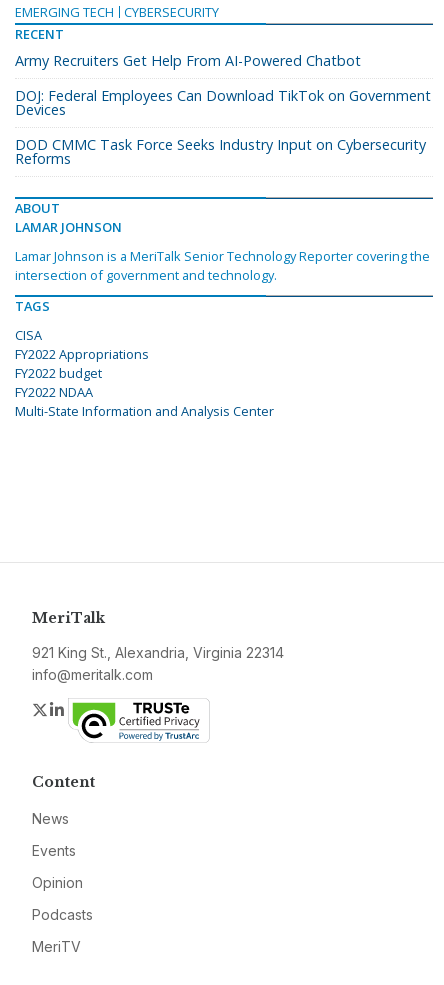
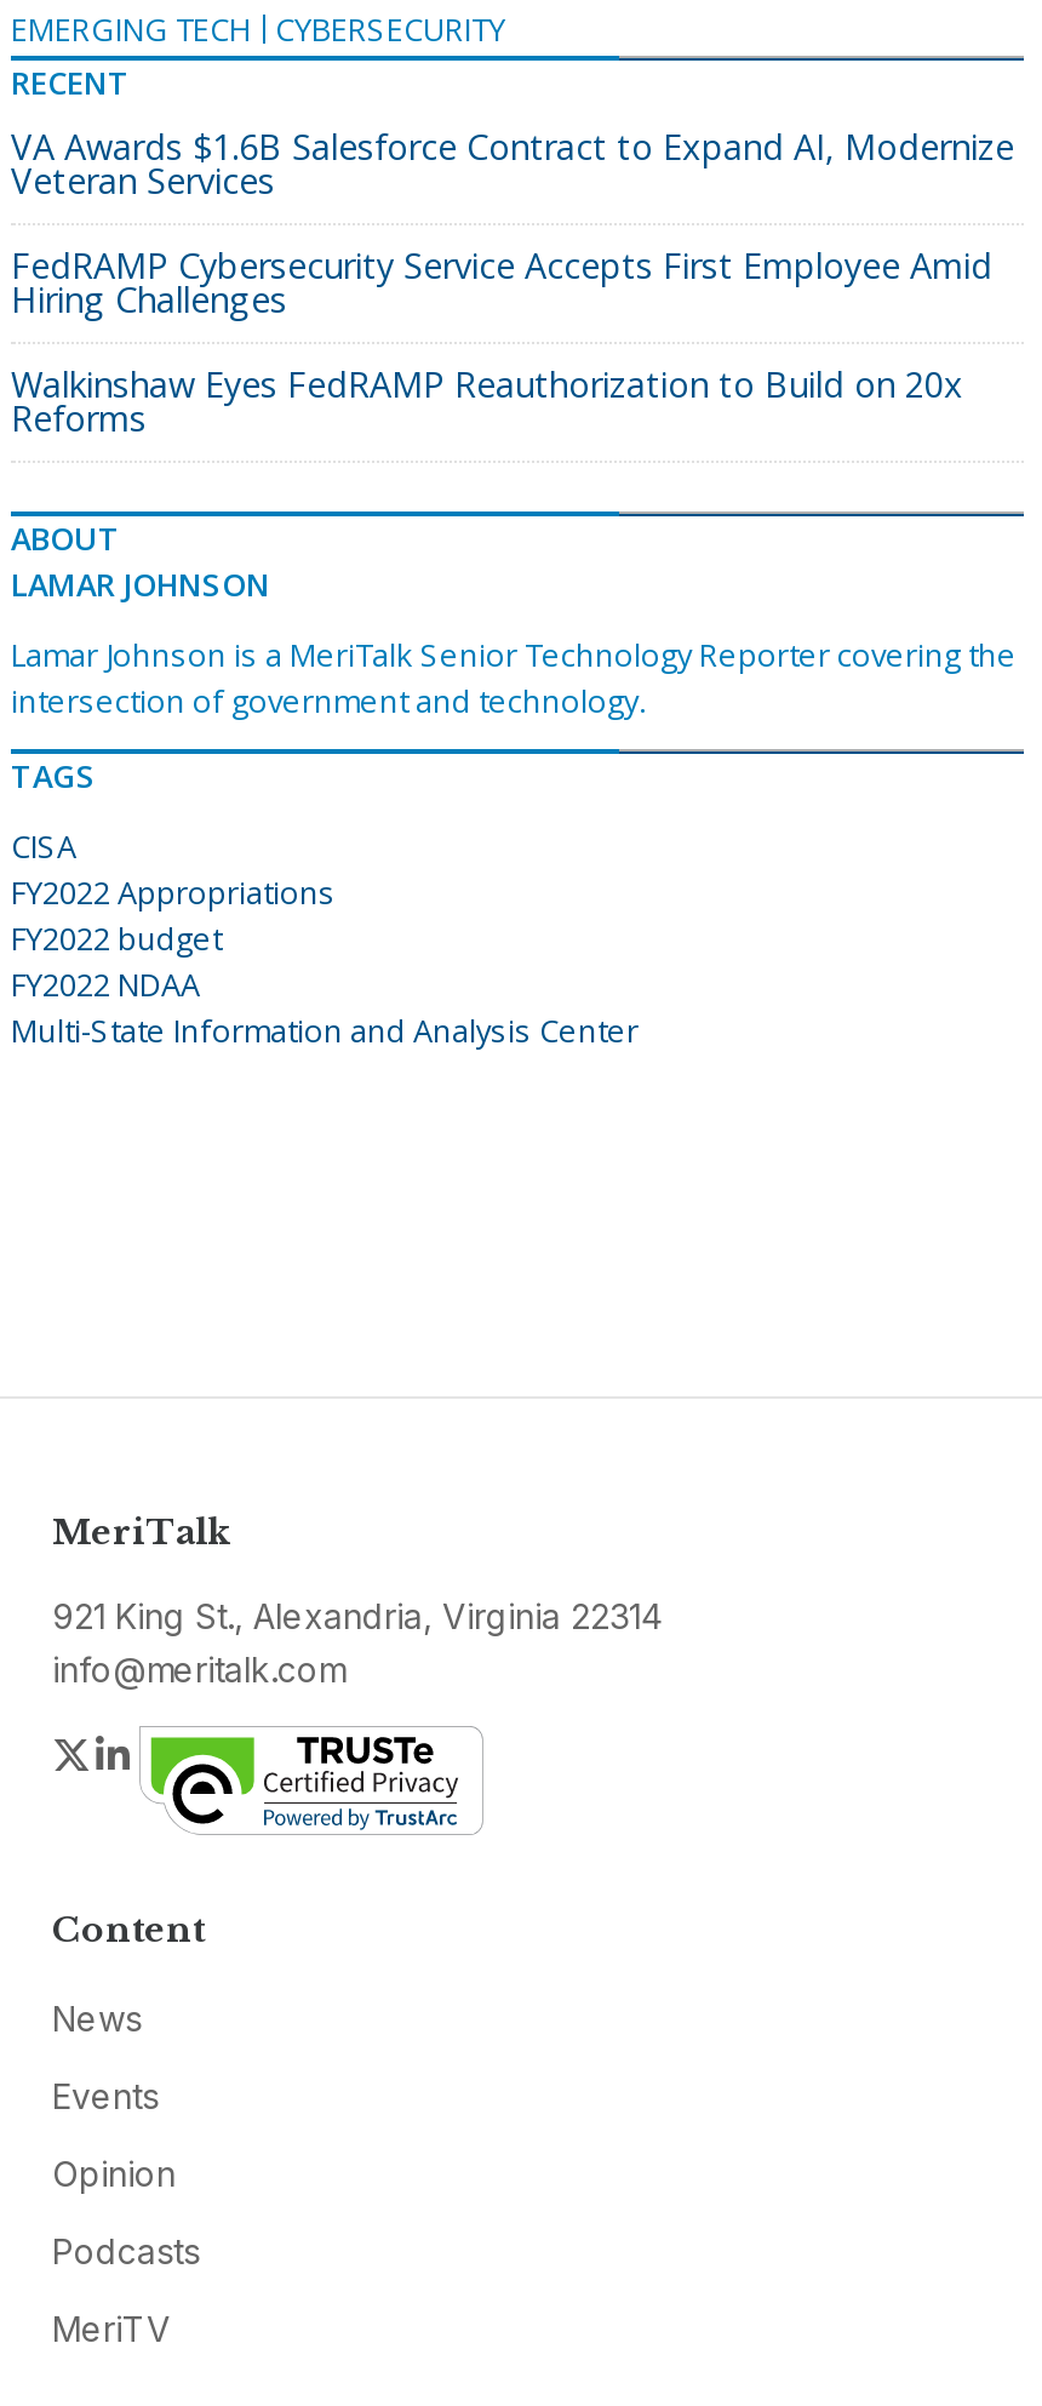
- Army Recruiters Get Help From AI-Powered Chatbot
+ VA Awards $1.6B Salesforce Contract to Expand AI, Modernize
+ Veteran Services

- DOJ: Federal Employees Can Download TikTok on Government
- Devices
+ FedRAMP Cybersecurity Service Accepts First Employee Amid
+ Hiring Challenges

- DOD CMMC Task Force Seeks Industry Input on Cybersecurity
+ Walkinshaw Eyes FedRAMP Reauthorization to Build on 20x
